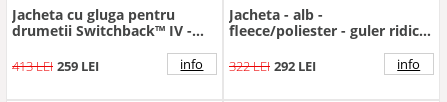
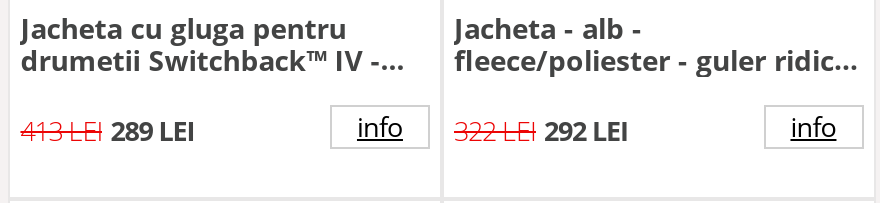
- 259 LEI
+ 289 LEI
